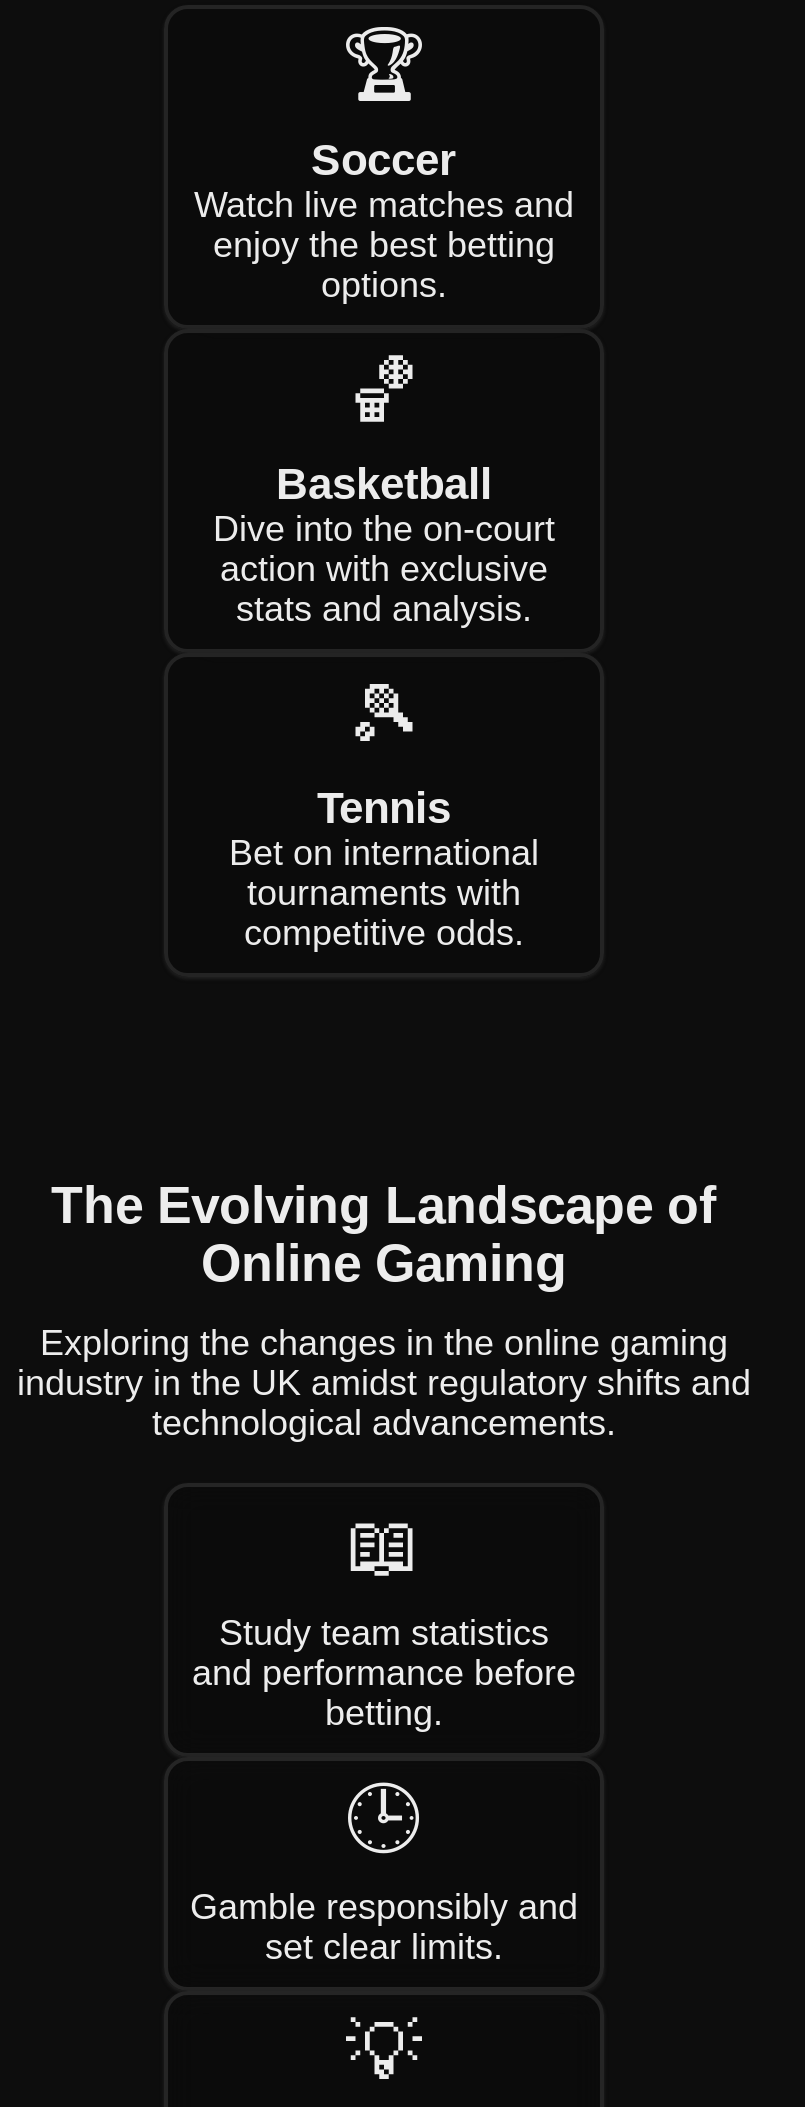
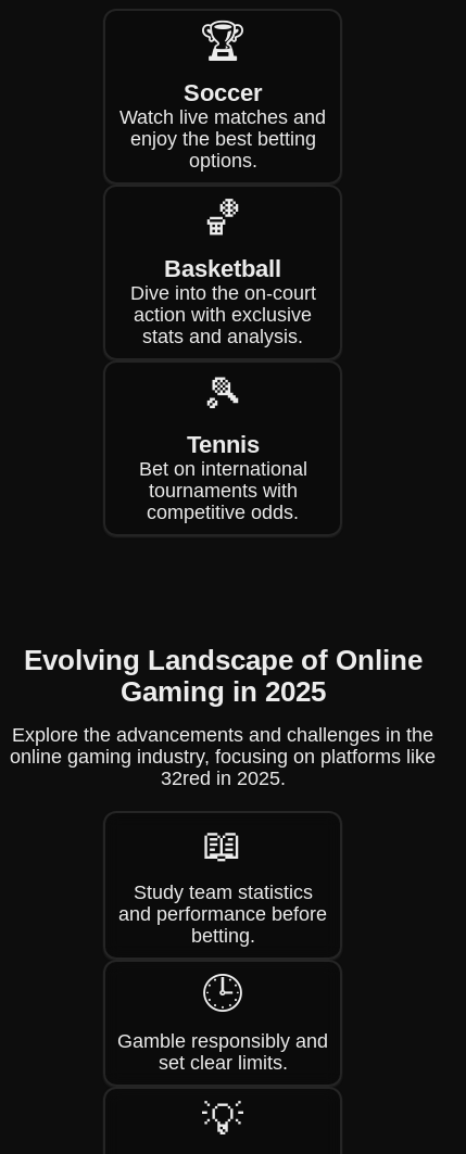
- The Evolving Landscape of
- Online Gaming
+ Evolving Landscape of Online
+ Gaming in 2025

- Exploring the changes in the online gaming
- industry in the UK amidst regulatory shifts and
- technological advancements.
+ Explore the advancements and challenges in the
+ online gaming industry, focusing on platforms like
+ 32red in 2025.
